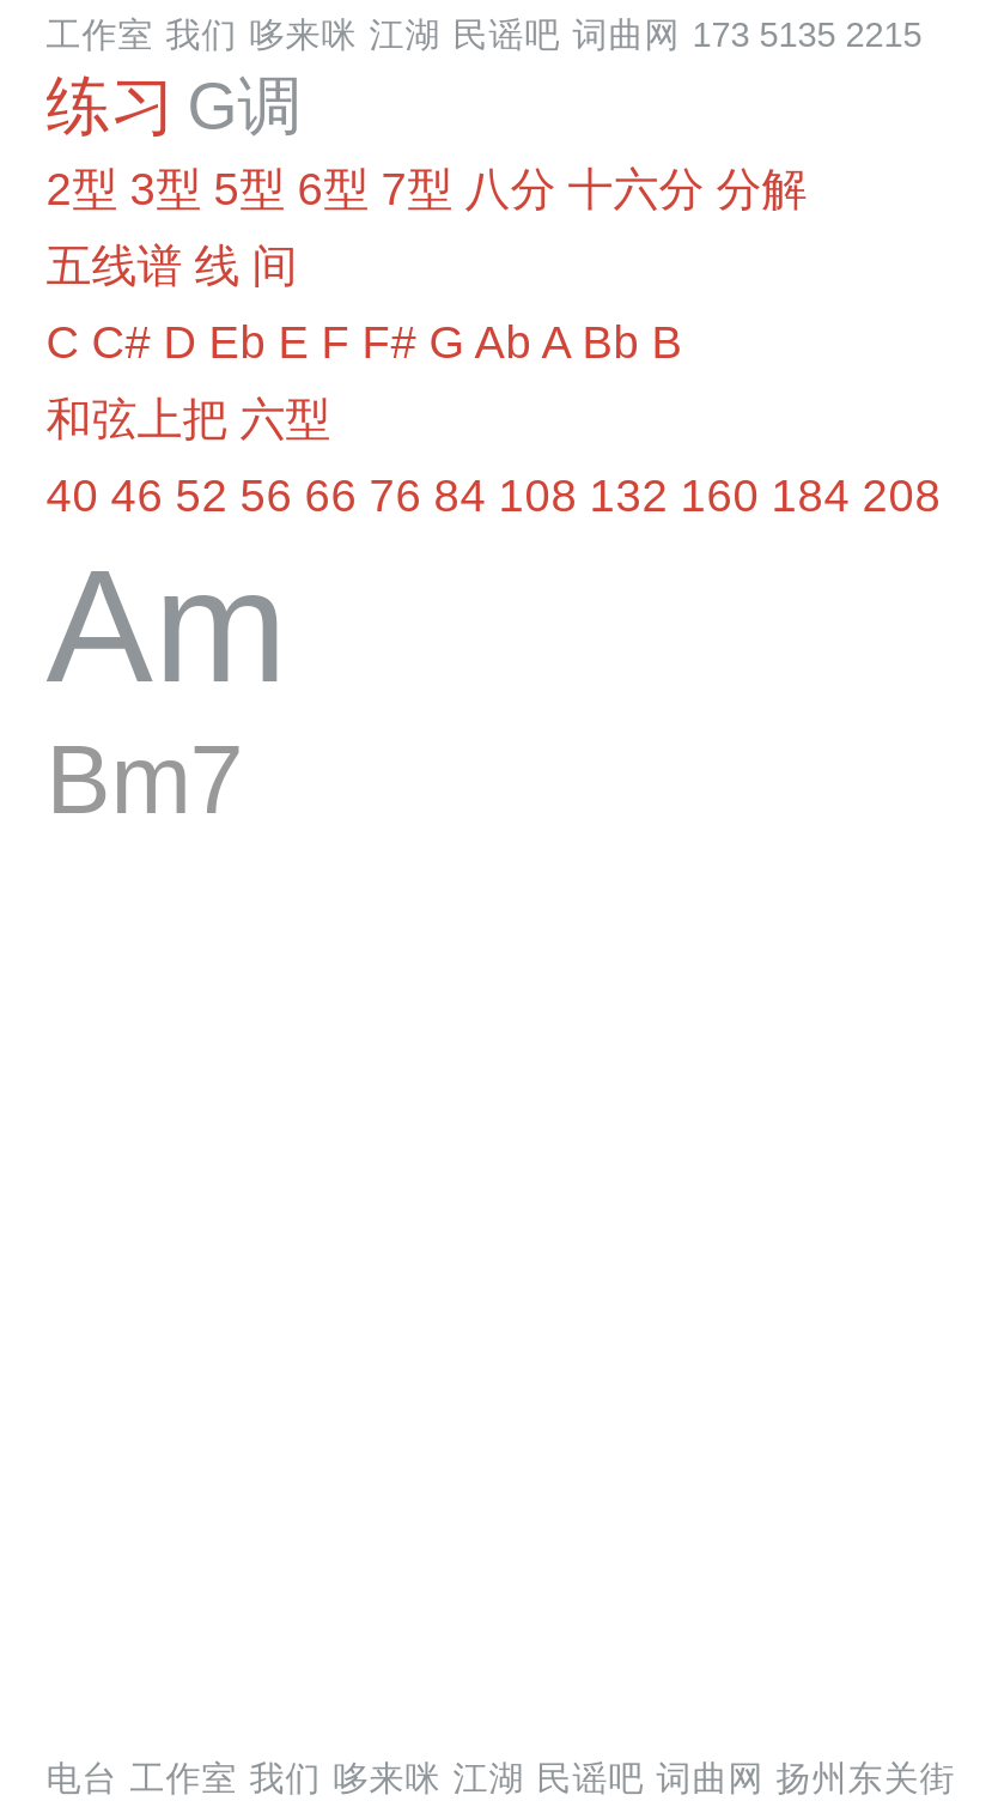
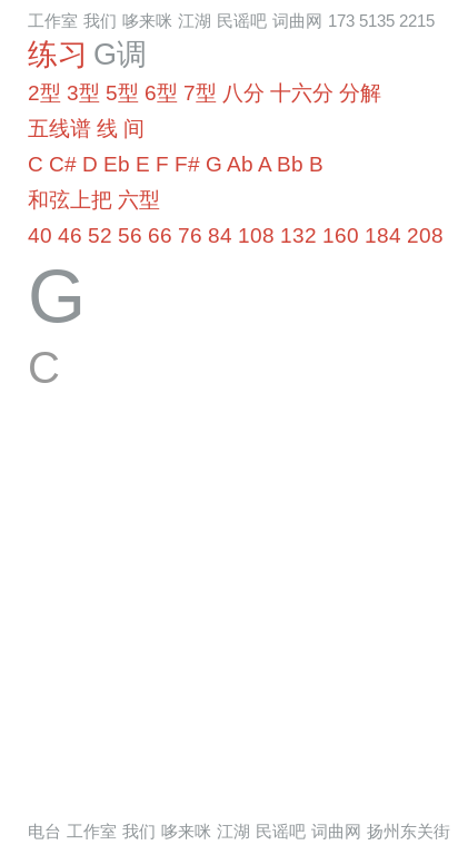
- Am
- Bm7
+ G
+ C
